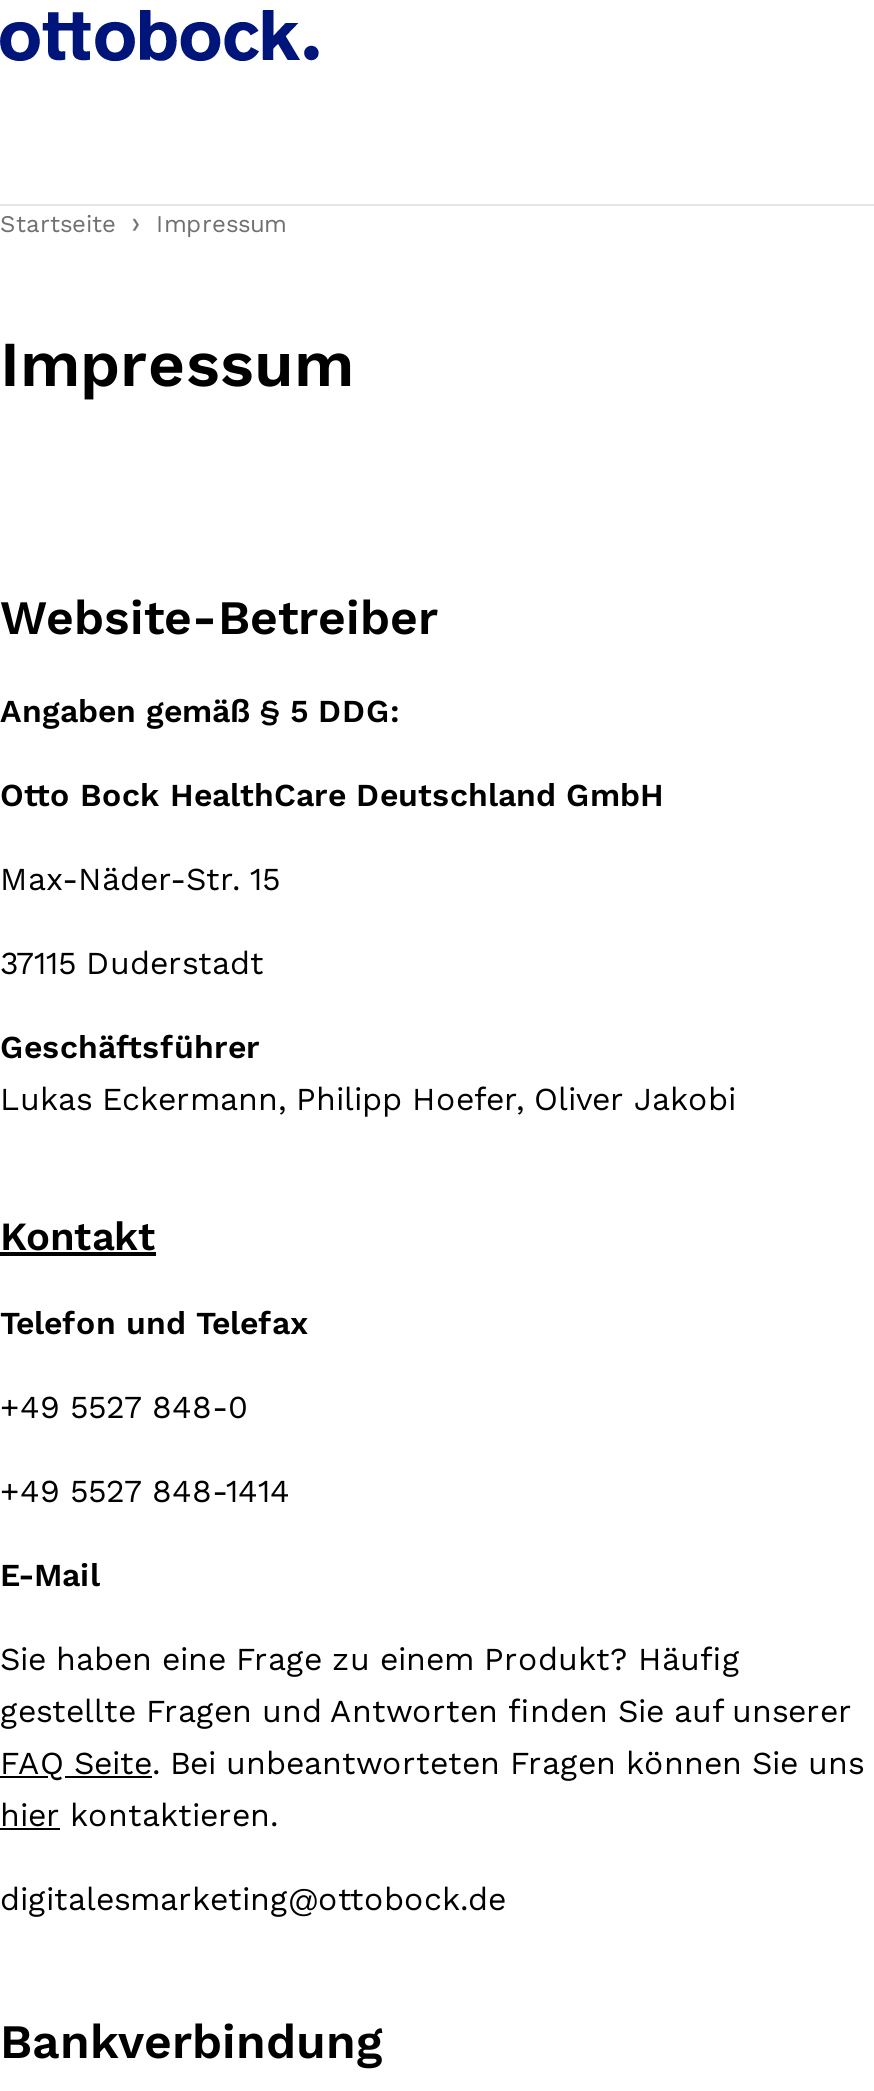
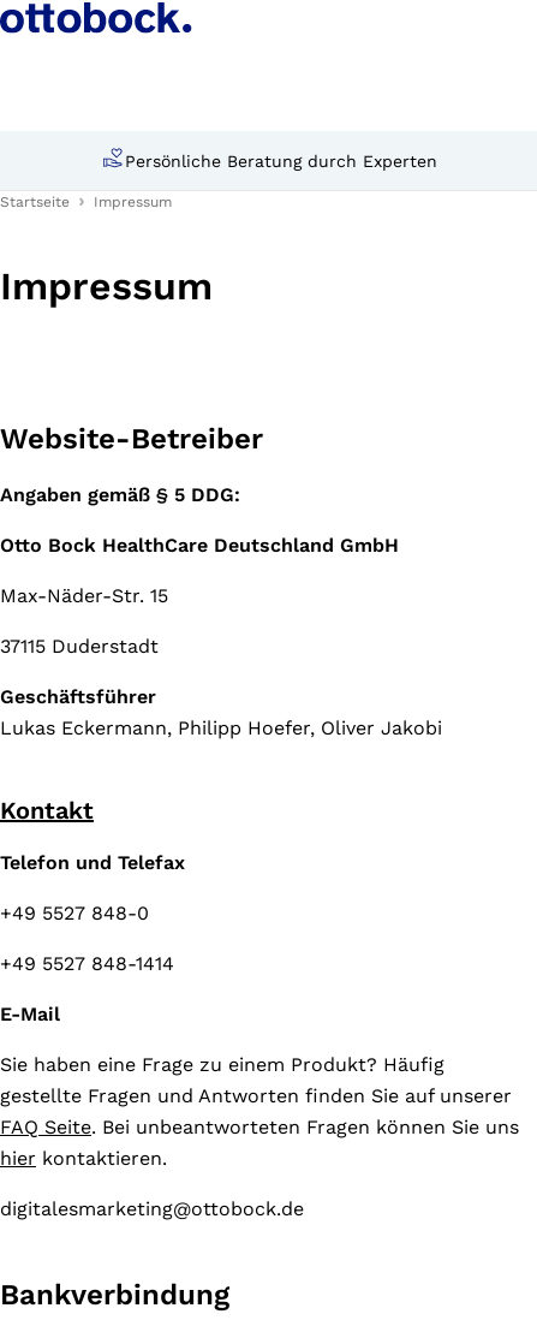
+ Persönliche Beratung durch Experten
